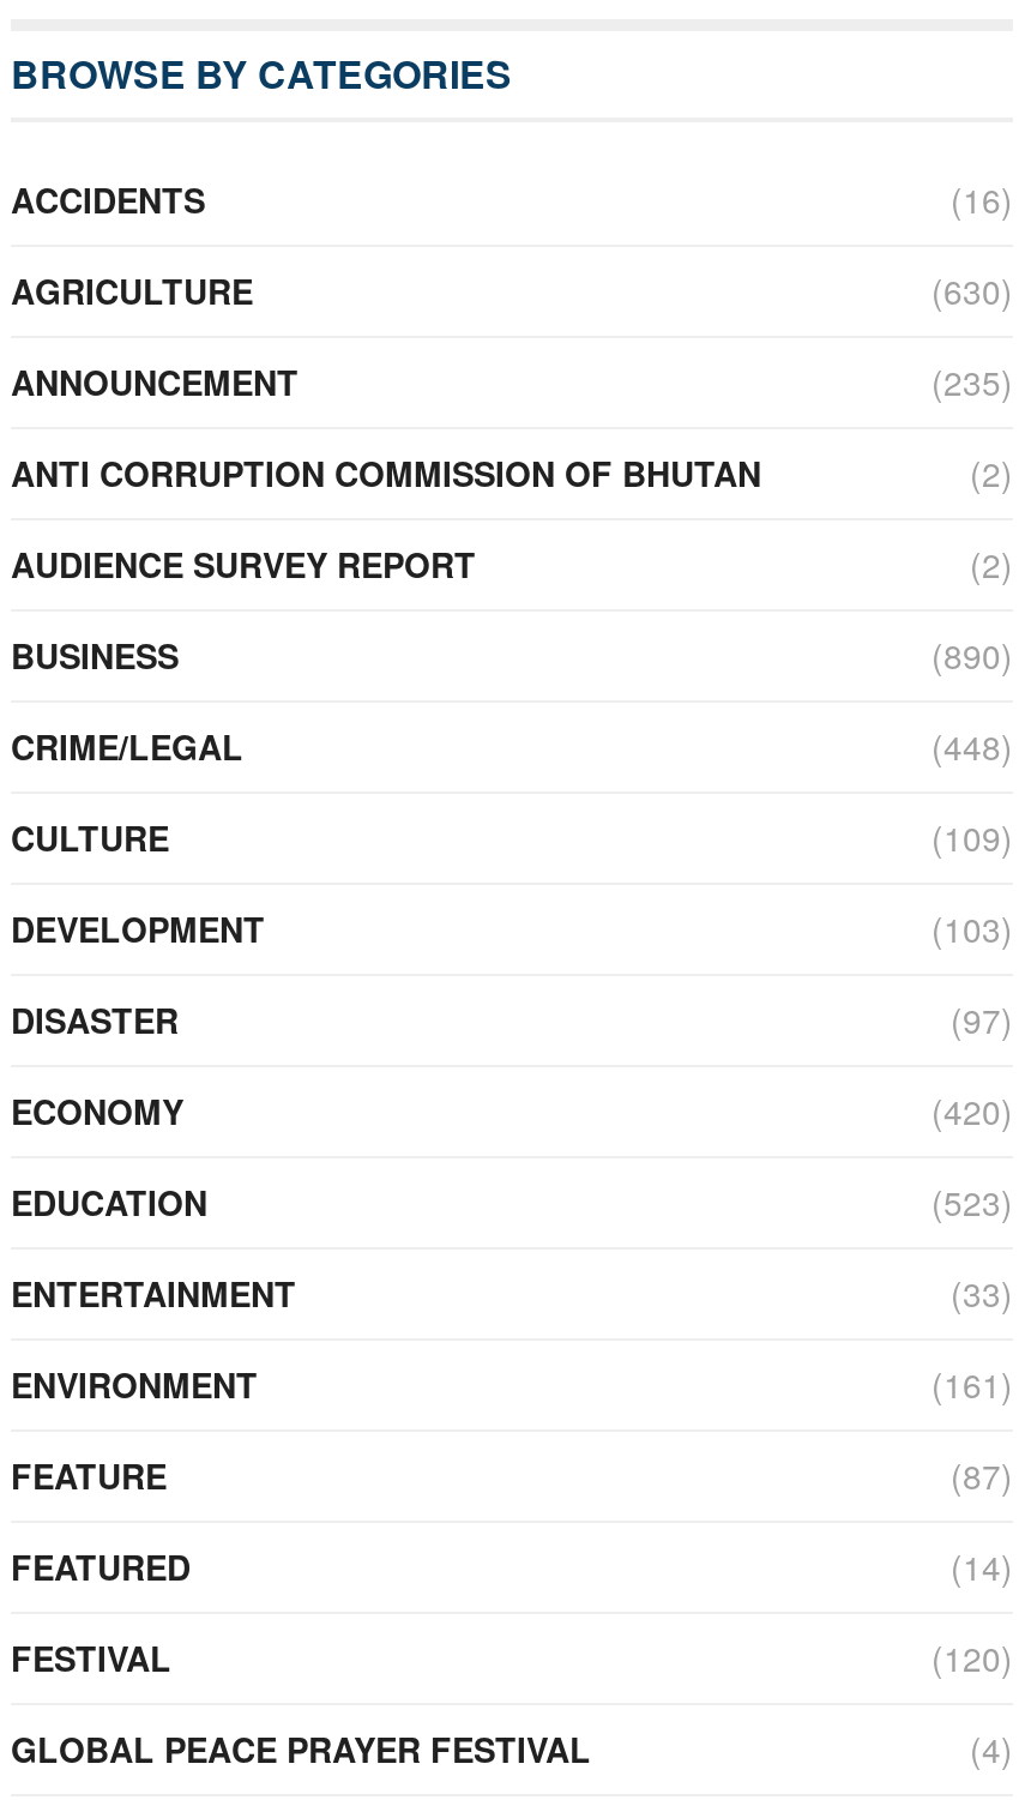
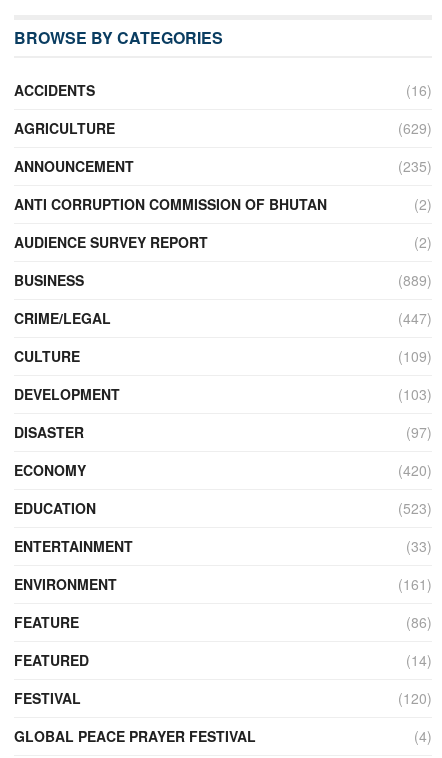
- (630)
+ (629)

- (890)
+ (889)

- (448)
+ (447)

- (87)
+ (86)
